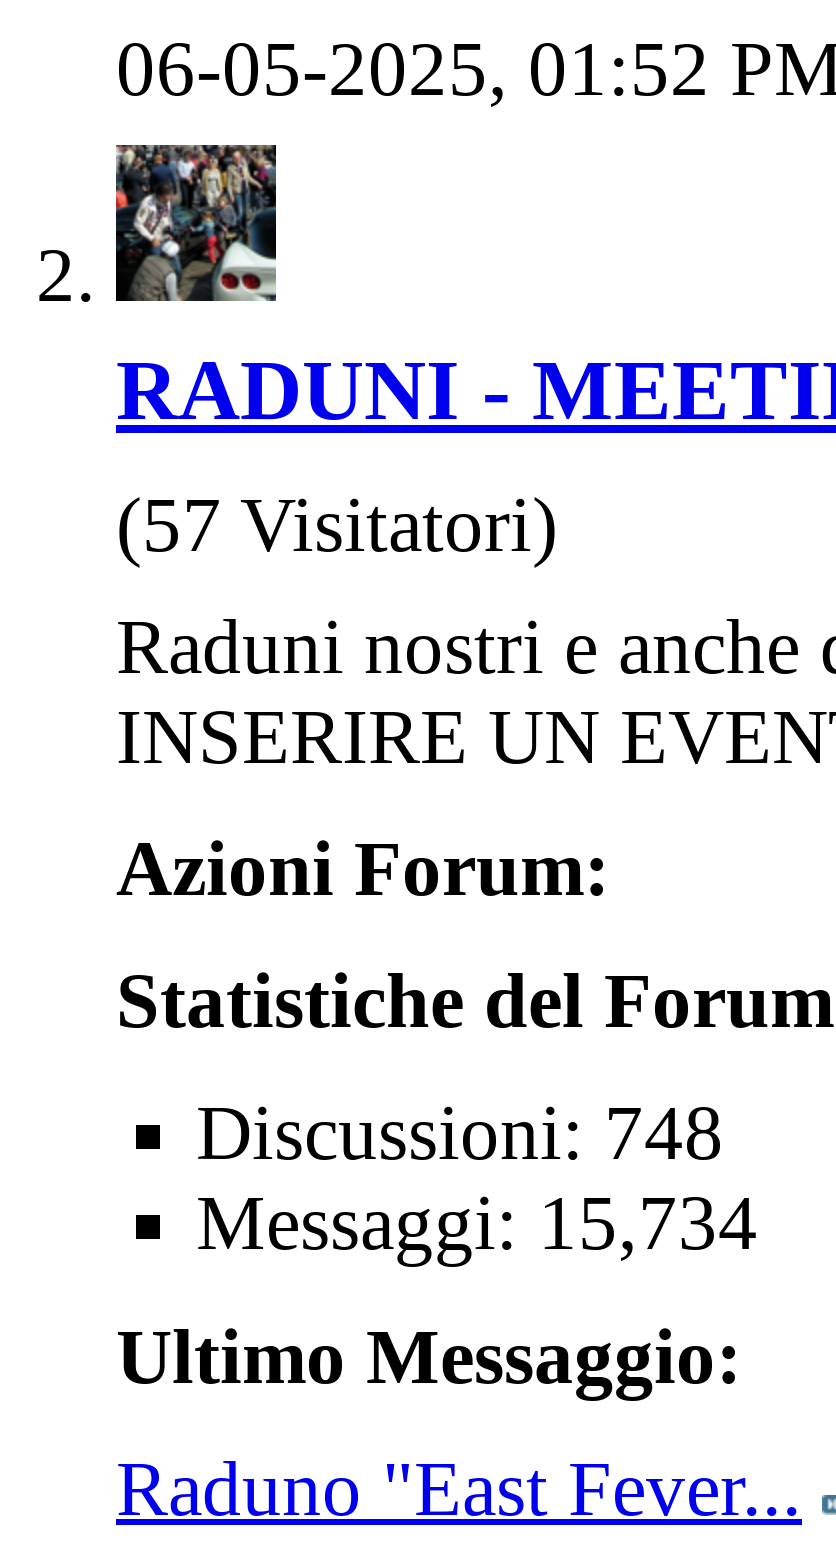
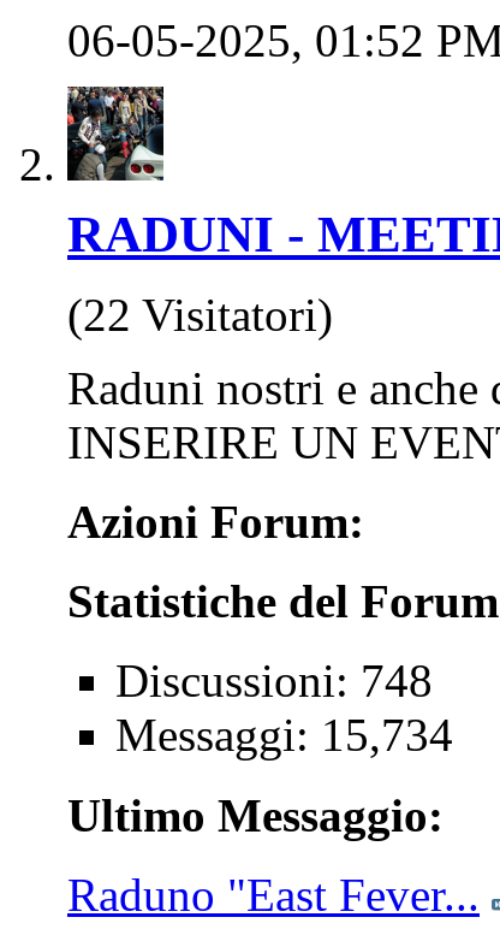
- (57 Visitatori)
+ (22 Visitatori)
